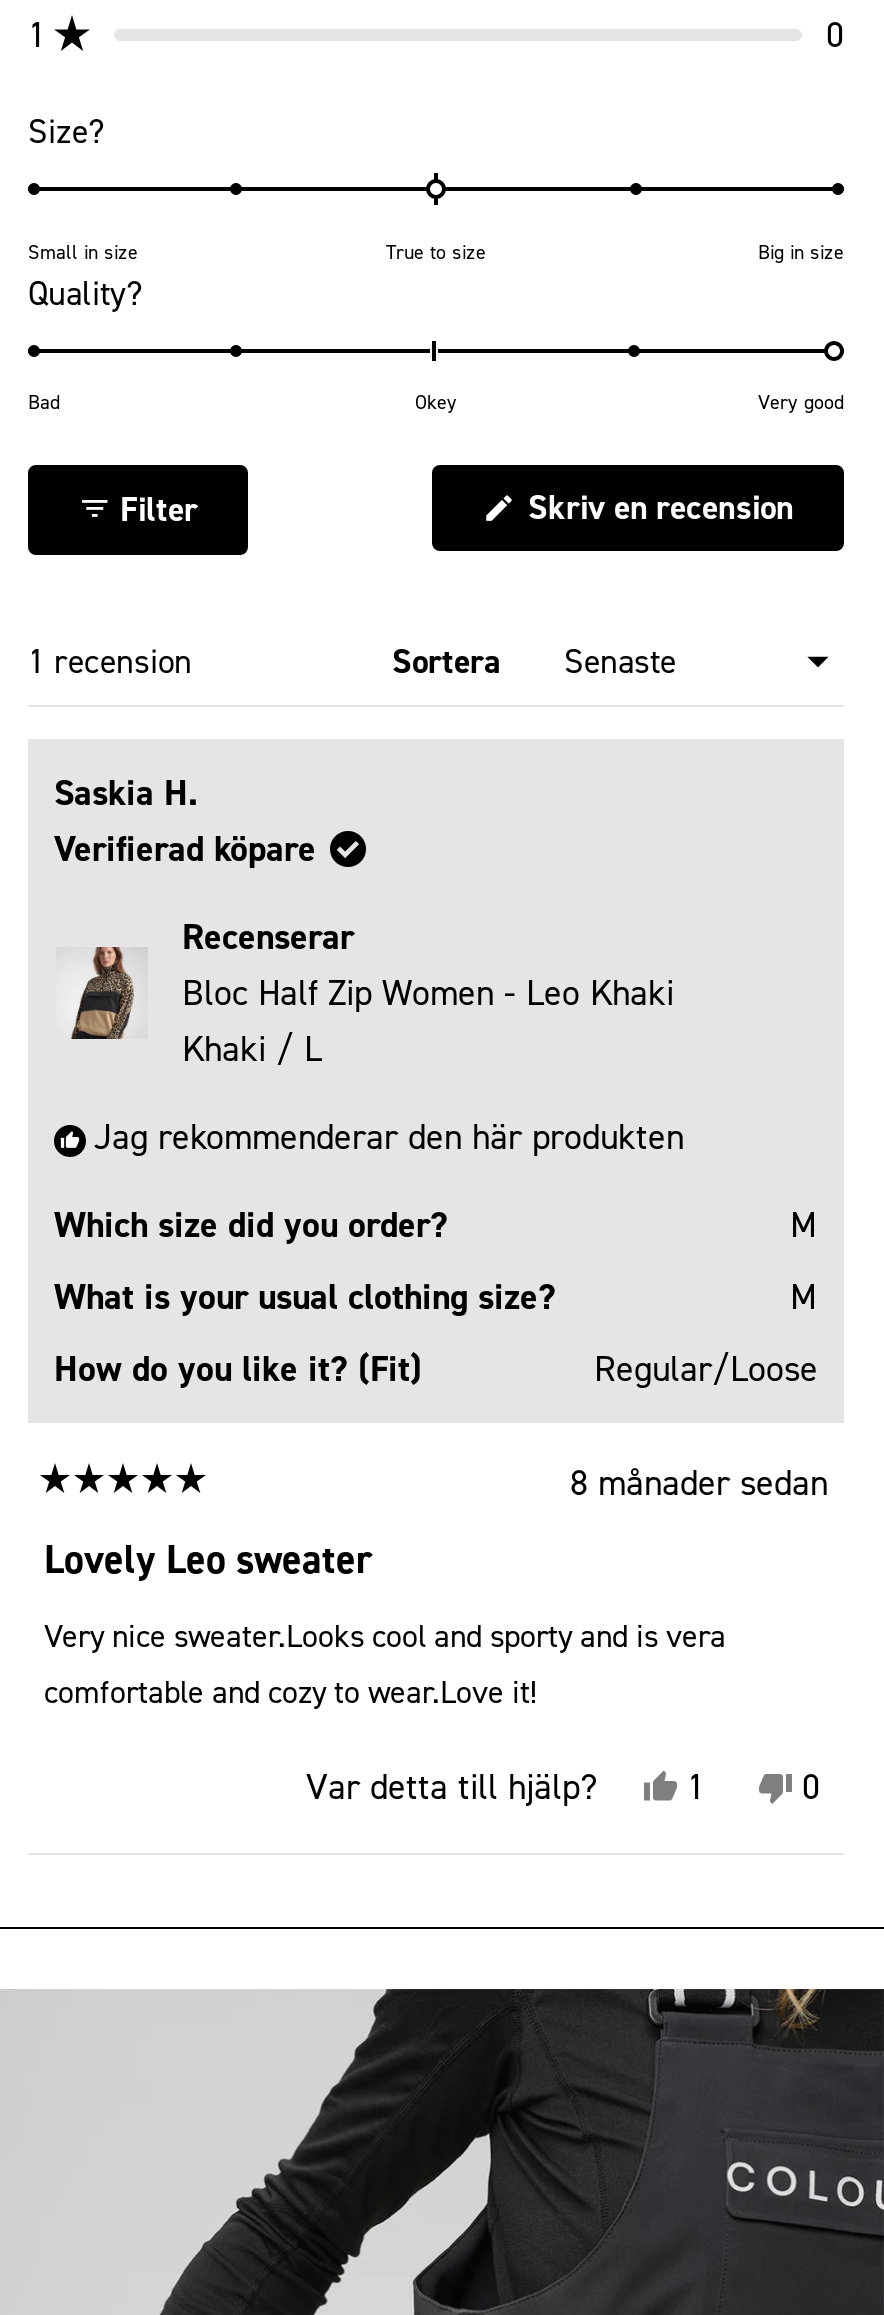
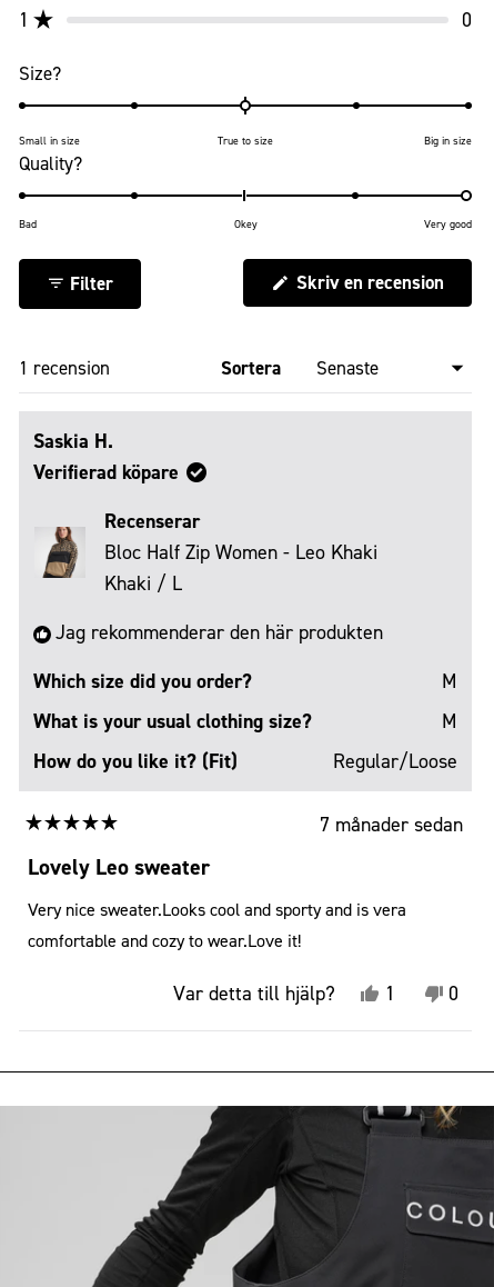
- 8 månader sedan
+ 7 månader sedan
